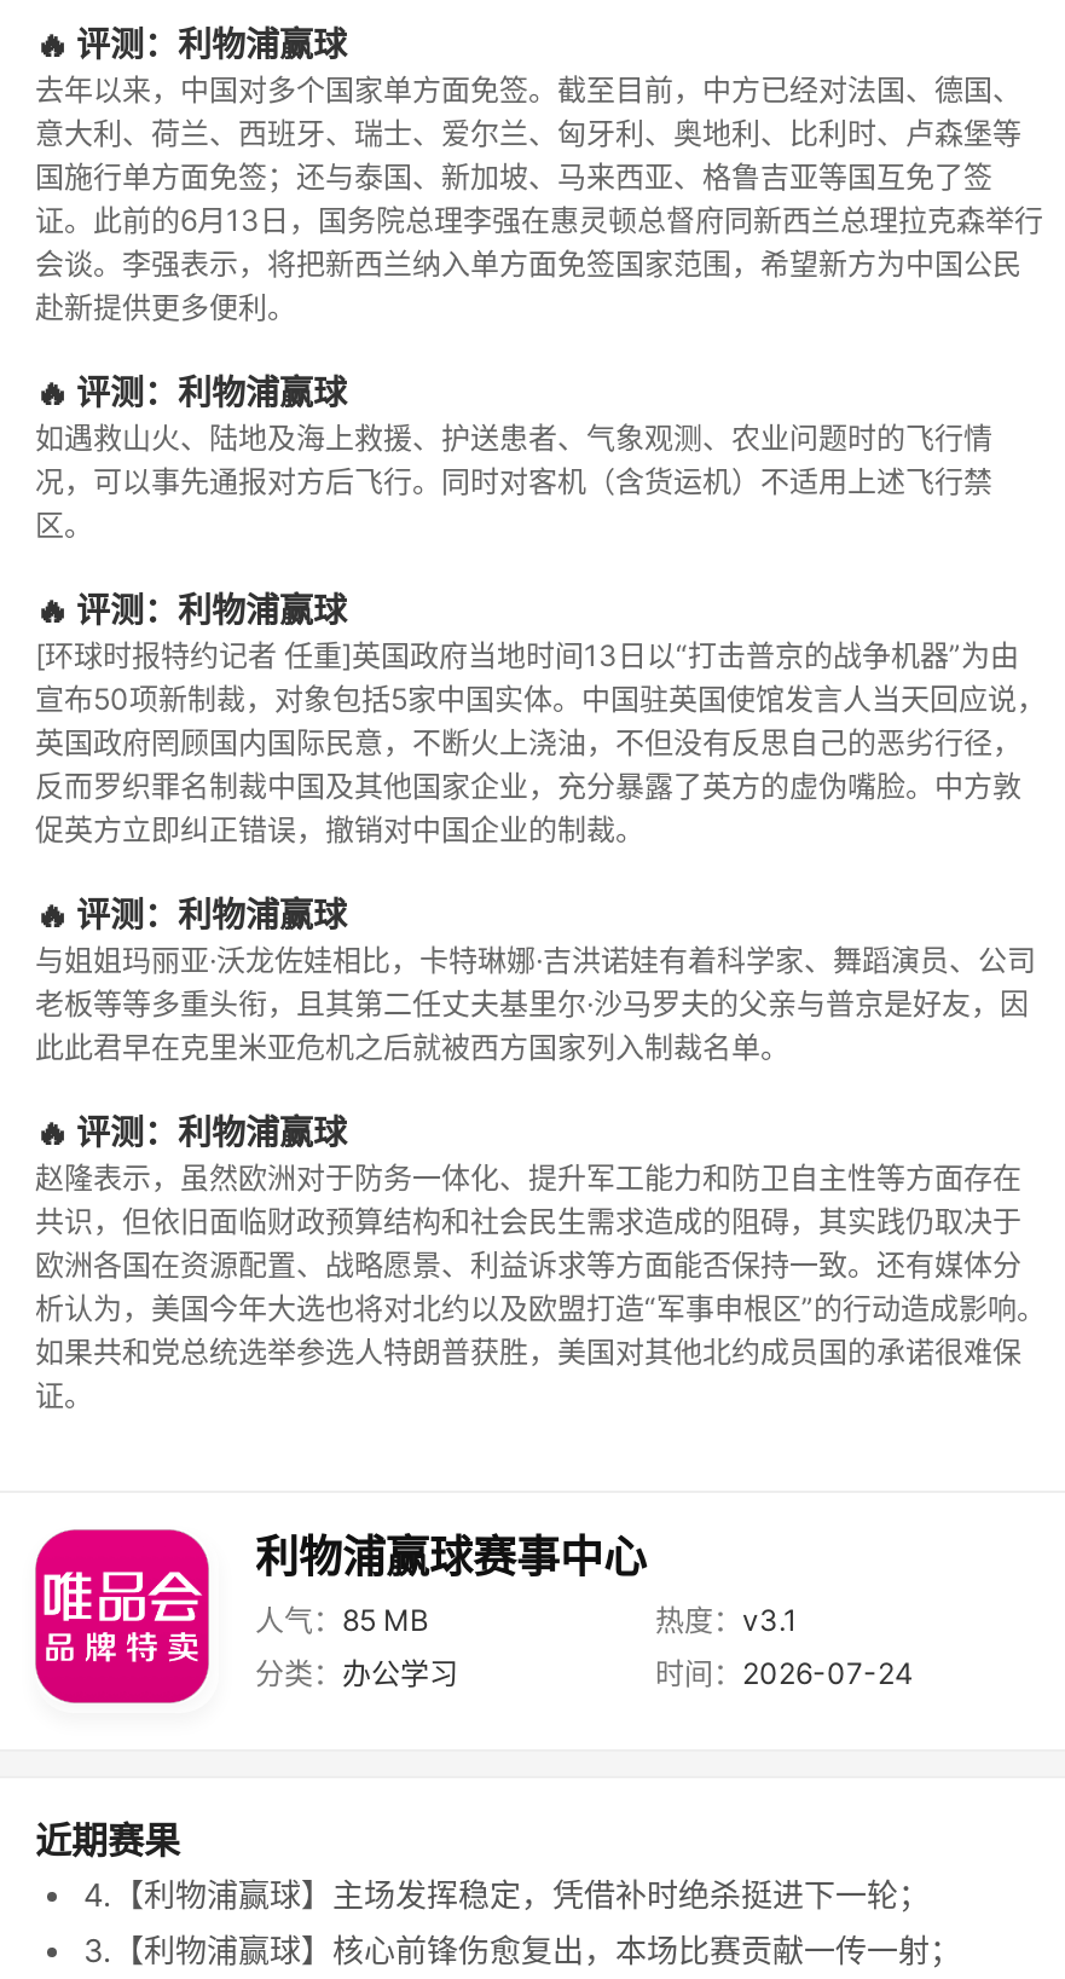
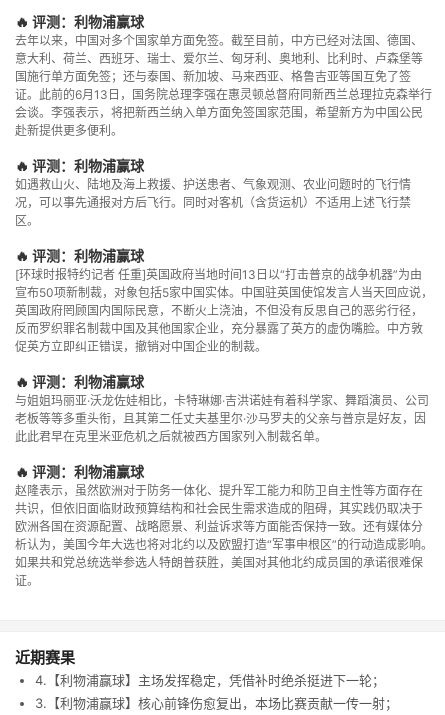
- [image]
- 利物浦赢球赛事中心
- 人气：85 MB
- 热度：v3.1
- 分类：办公学习
- 时间：2026-07-24
